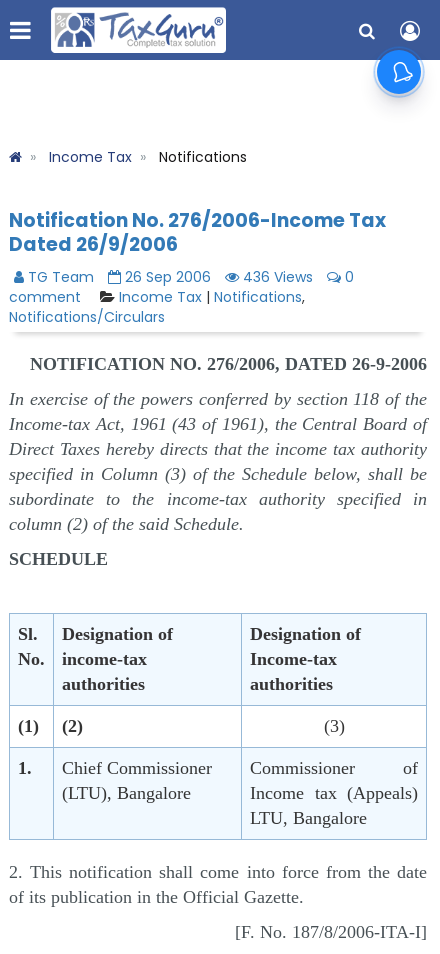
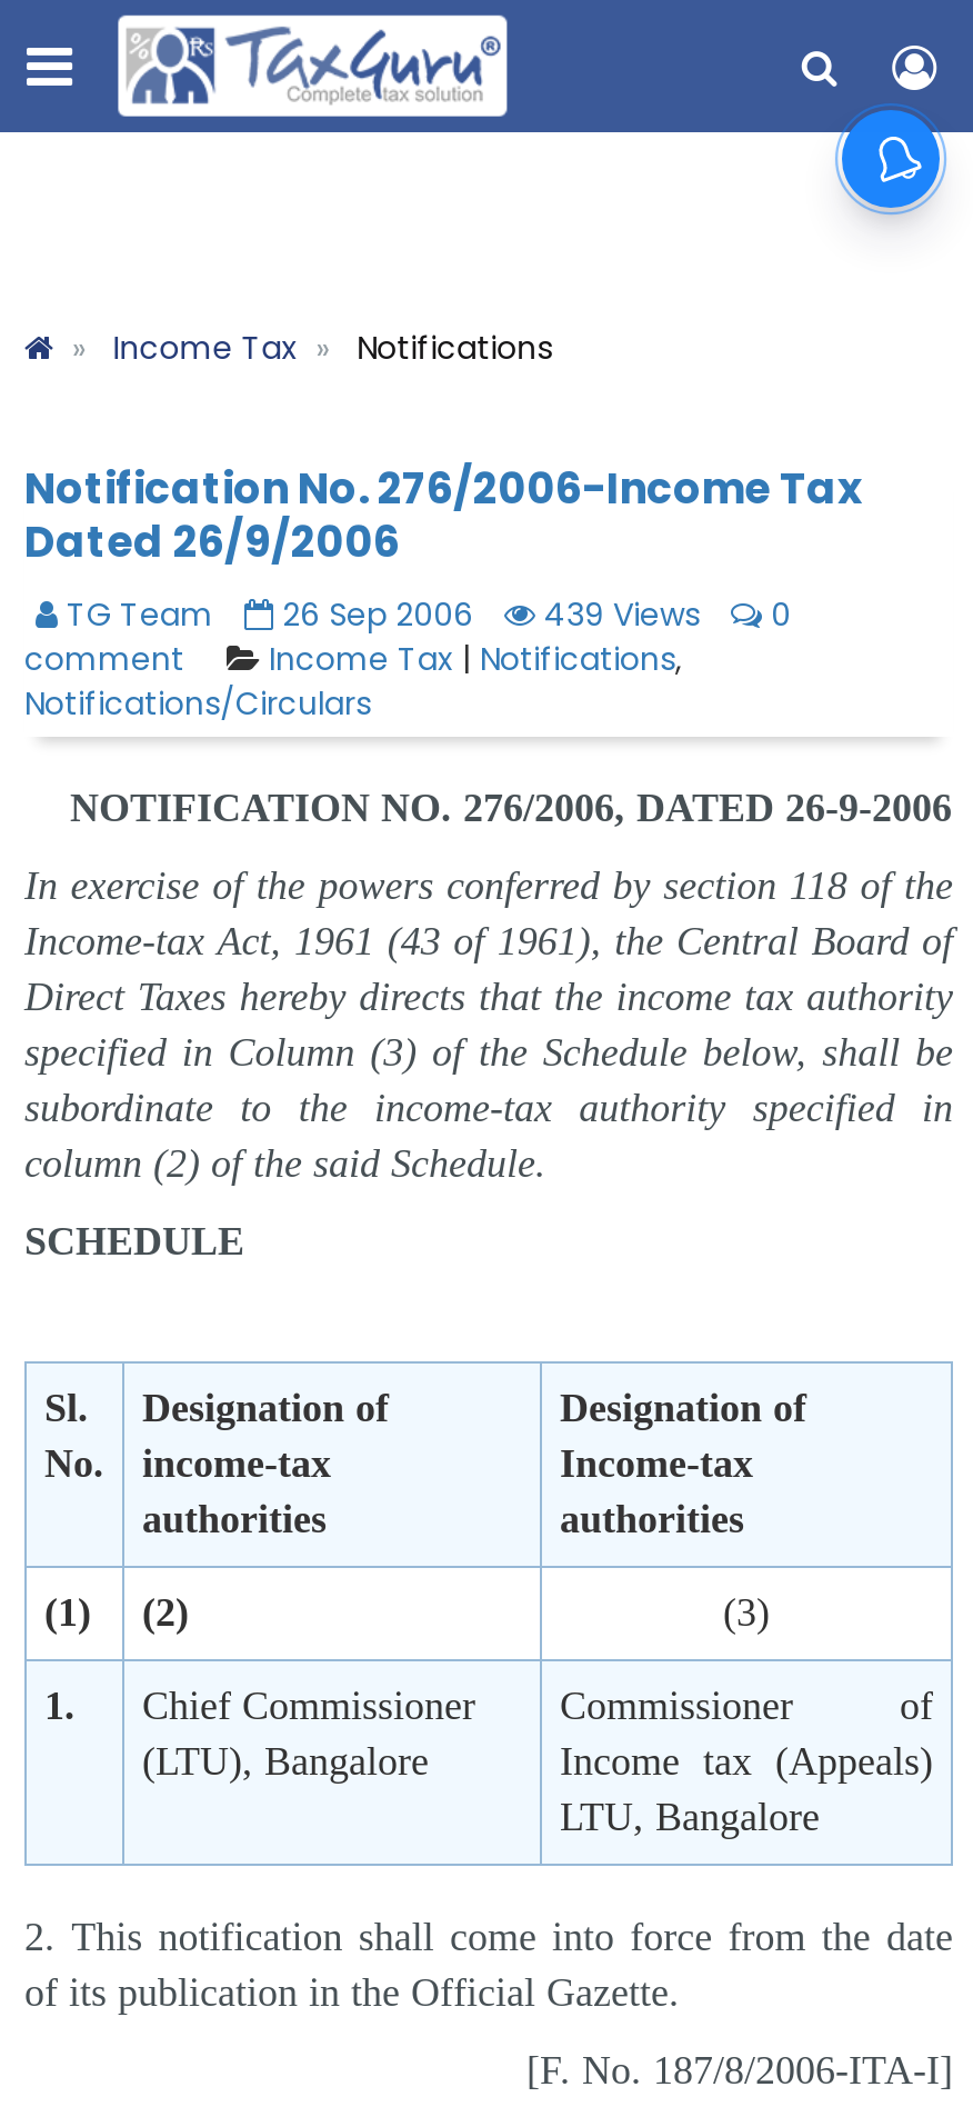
- TG Team 26 Sep 2006 436 Views 0
+ TG Team 26 Sep 2006 439 Views 0
